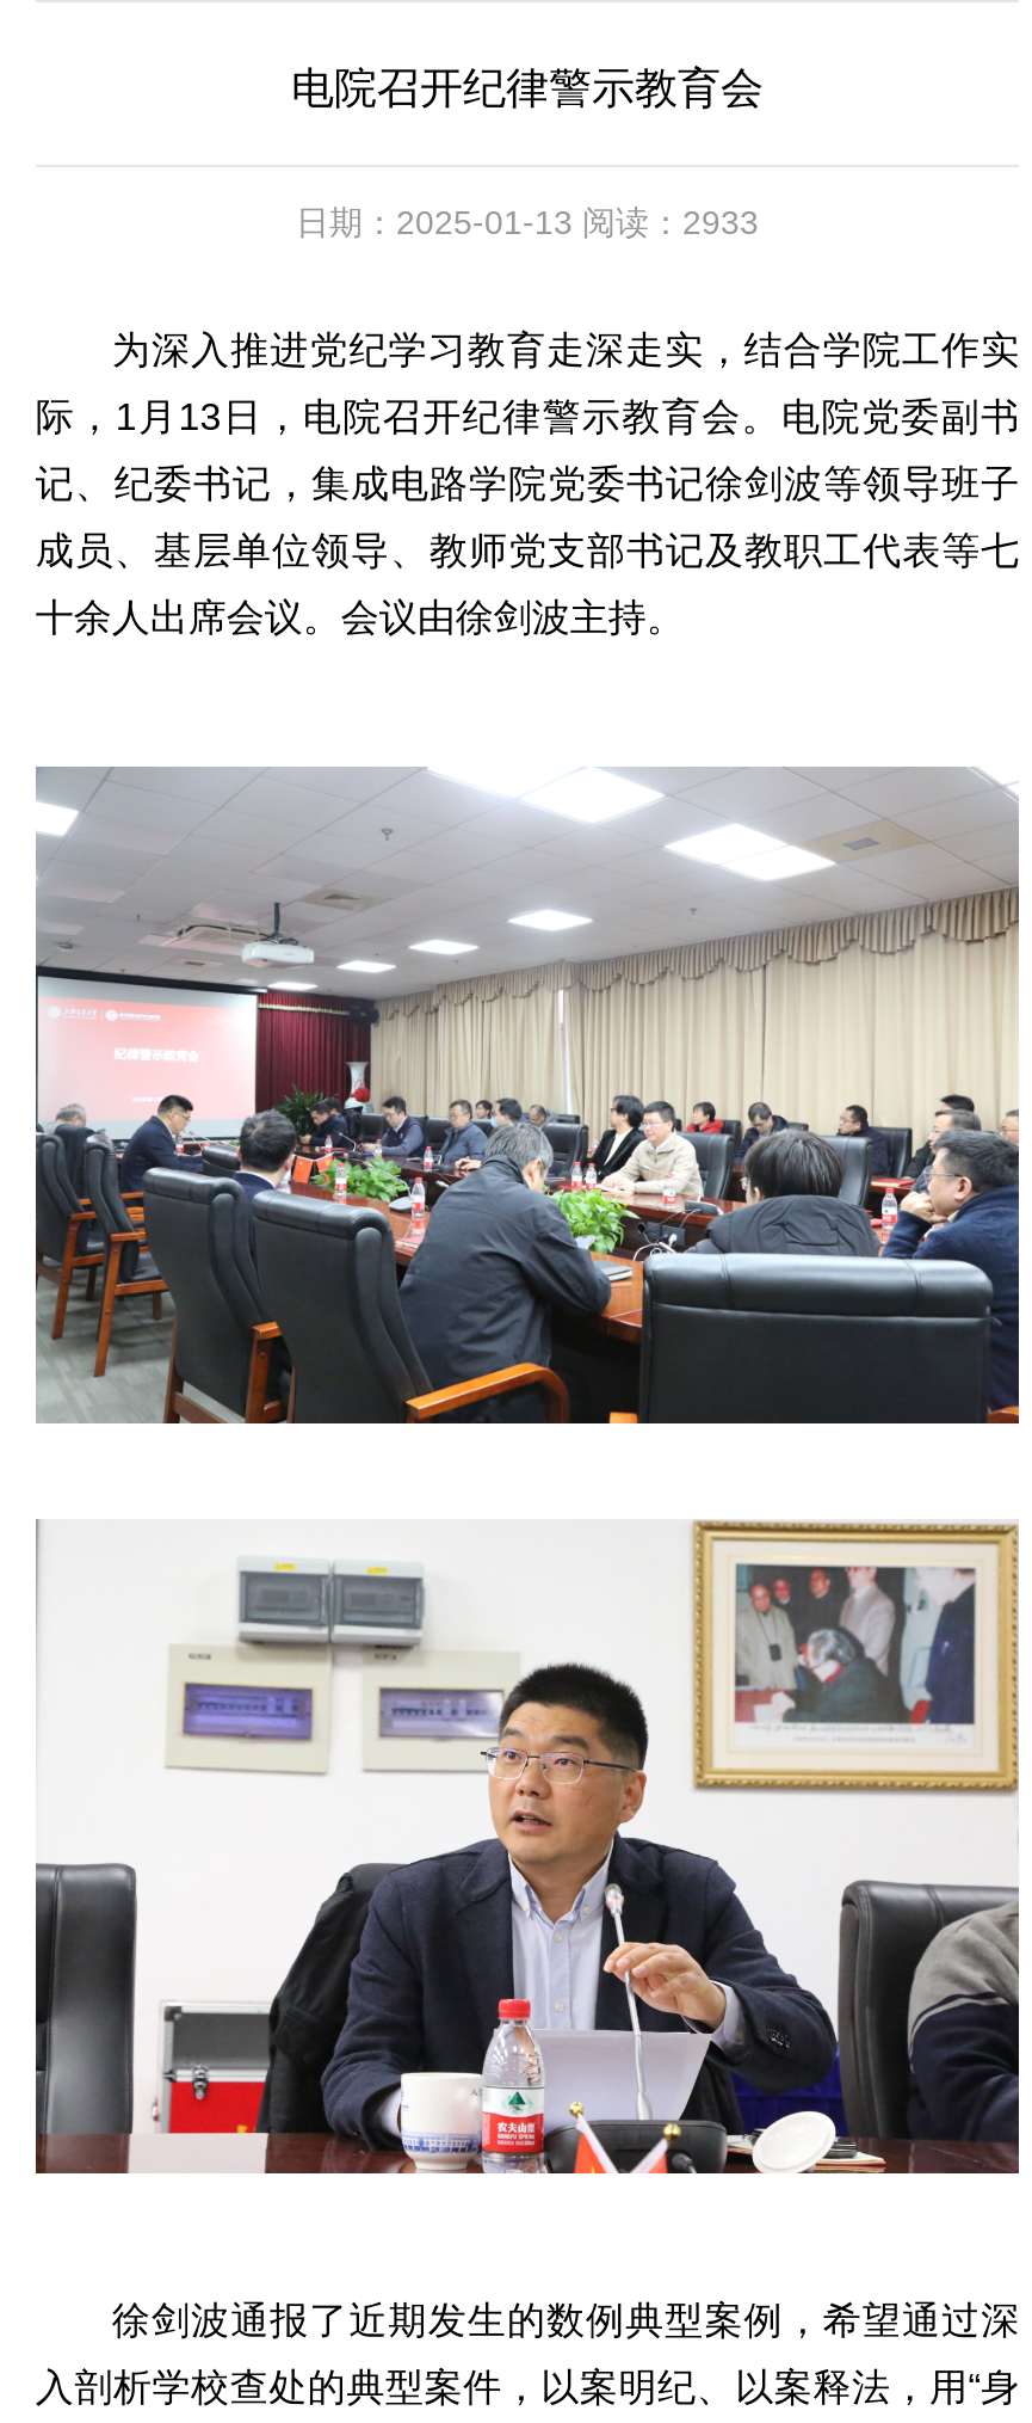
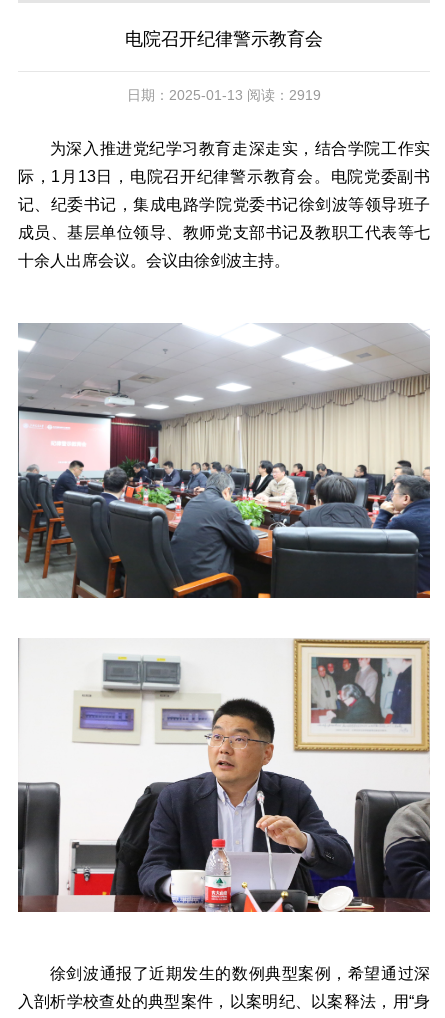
- 日期：2025-01-13 阅读：2933
+ 日期：2025-01-13 阅读：2919
